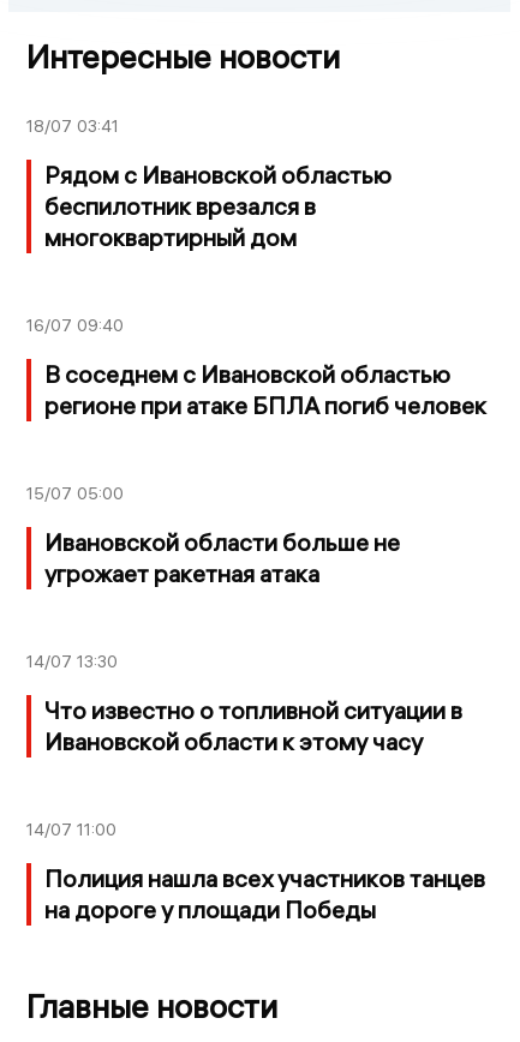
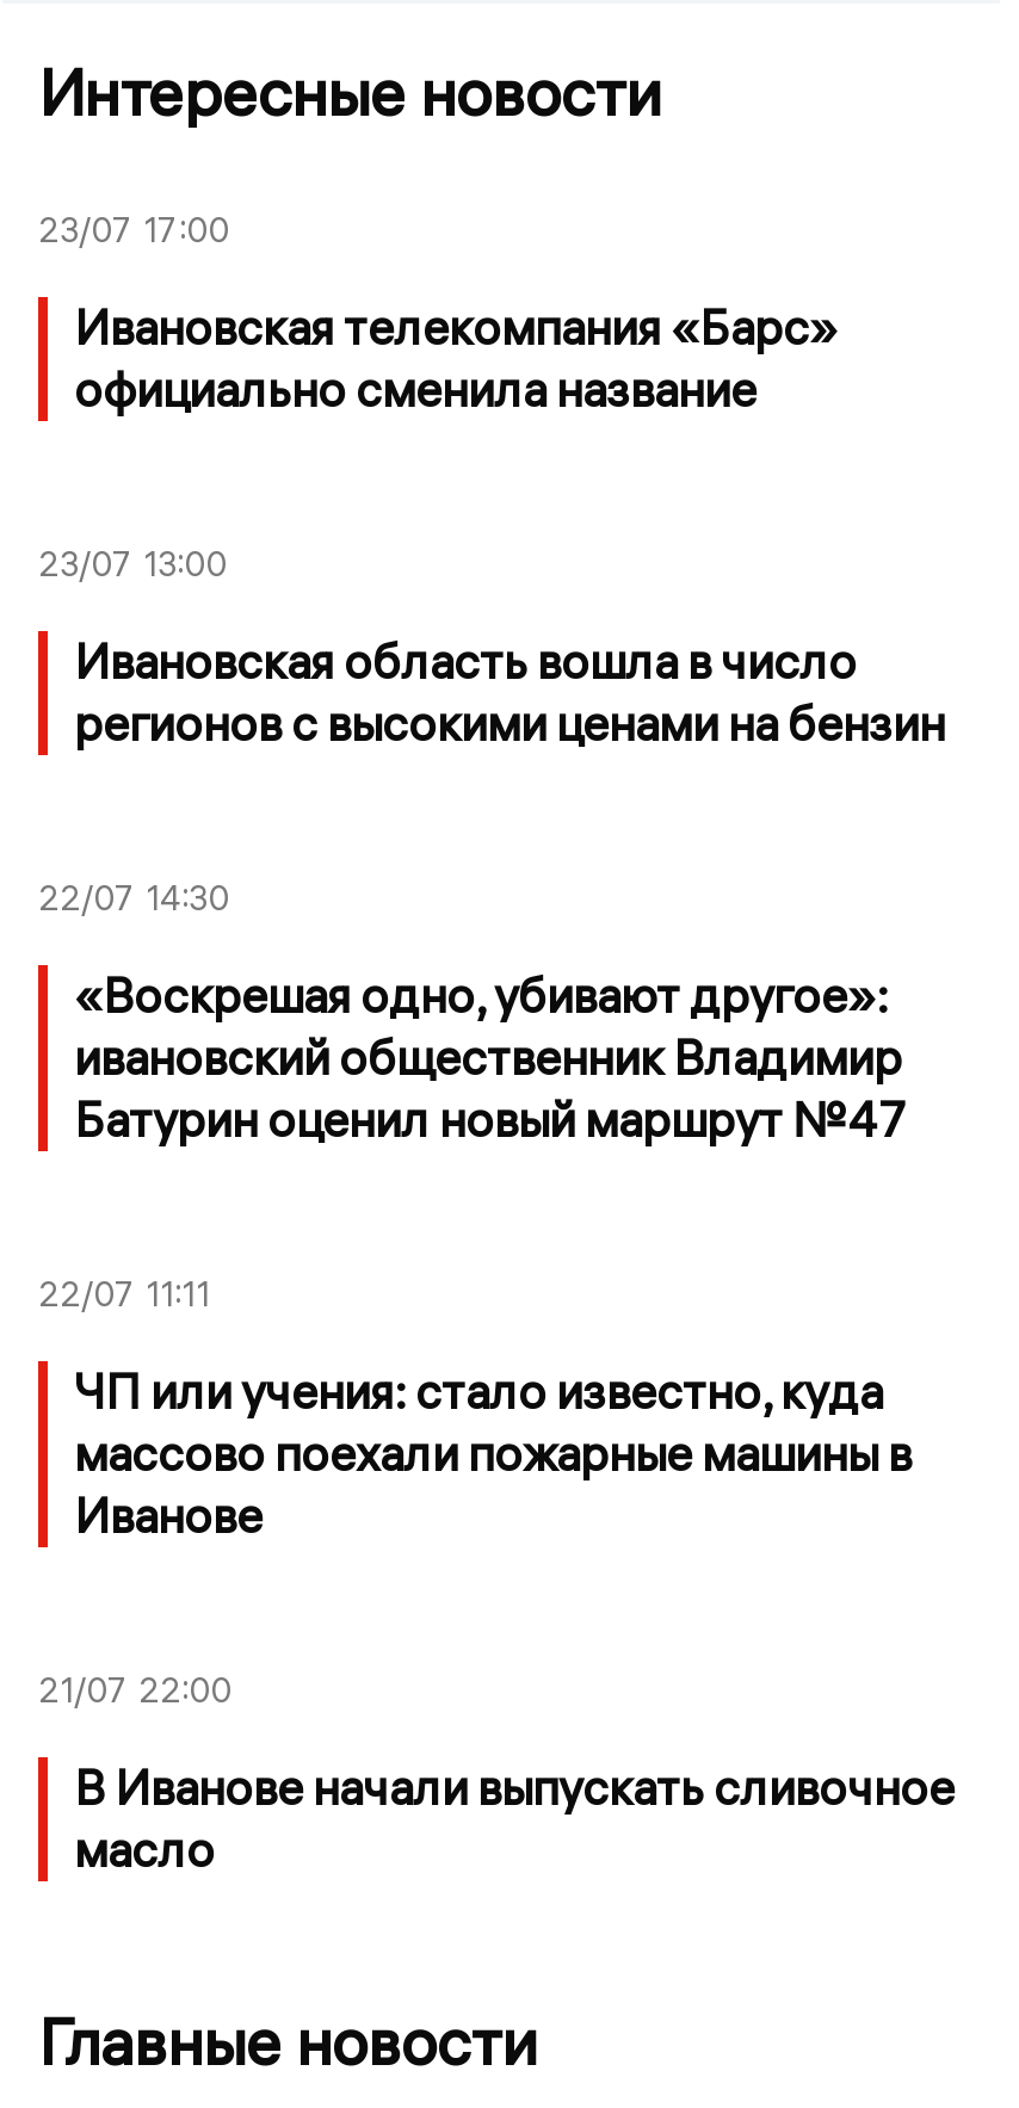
- 18/07 03:41
+ 23/07 17:00

- Рядом с Ивановской областью
- беспилотник врезался в
- многоквартирный дом
+ Ивановская телекомпания «Барс»
+ официально сменила название

- 16/07 09:40
+ 23/07 13:00

- В соседнем с Ивановской областью
- регионе при атаке БПЛА погиб человек
+ Ивановская область вошла в число
+ регионов с высокими ценами на бензин

- 15/07 05:00
+ 22/07 14:30

- Ивановской области больше не
- угрожает ракетная атака
+ «Воскрешая одно, убивают другое»:
+ ивановский общественник Владимир
+ Батурин оценил новый маршрут №47

- 14/07 13:30
+ 22/07 11:11

- Что известно о топливной ситуации в
- Ивановской области к этому часу
+ ЧП или учения: стало известно, куда
+ массово поехали пожарные машины в
+ Иванове

- 14/07 11:00
+ 21/07 22:00

- Полиция нашла всех участников танцев
- на дороге у площади Победы
+ В Иванове начали выпускать сливочное
+ масло
